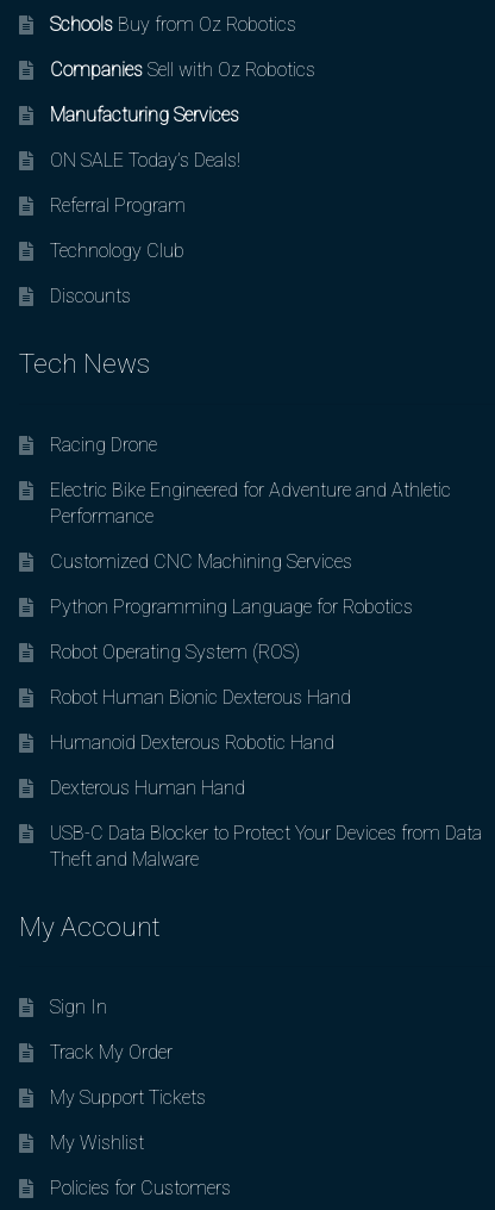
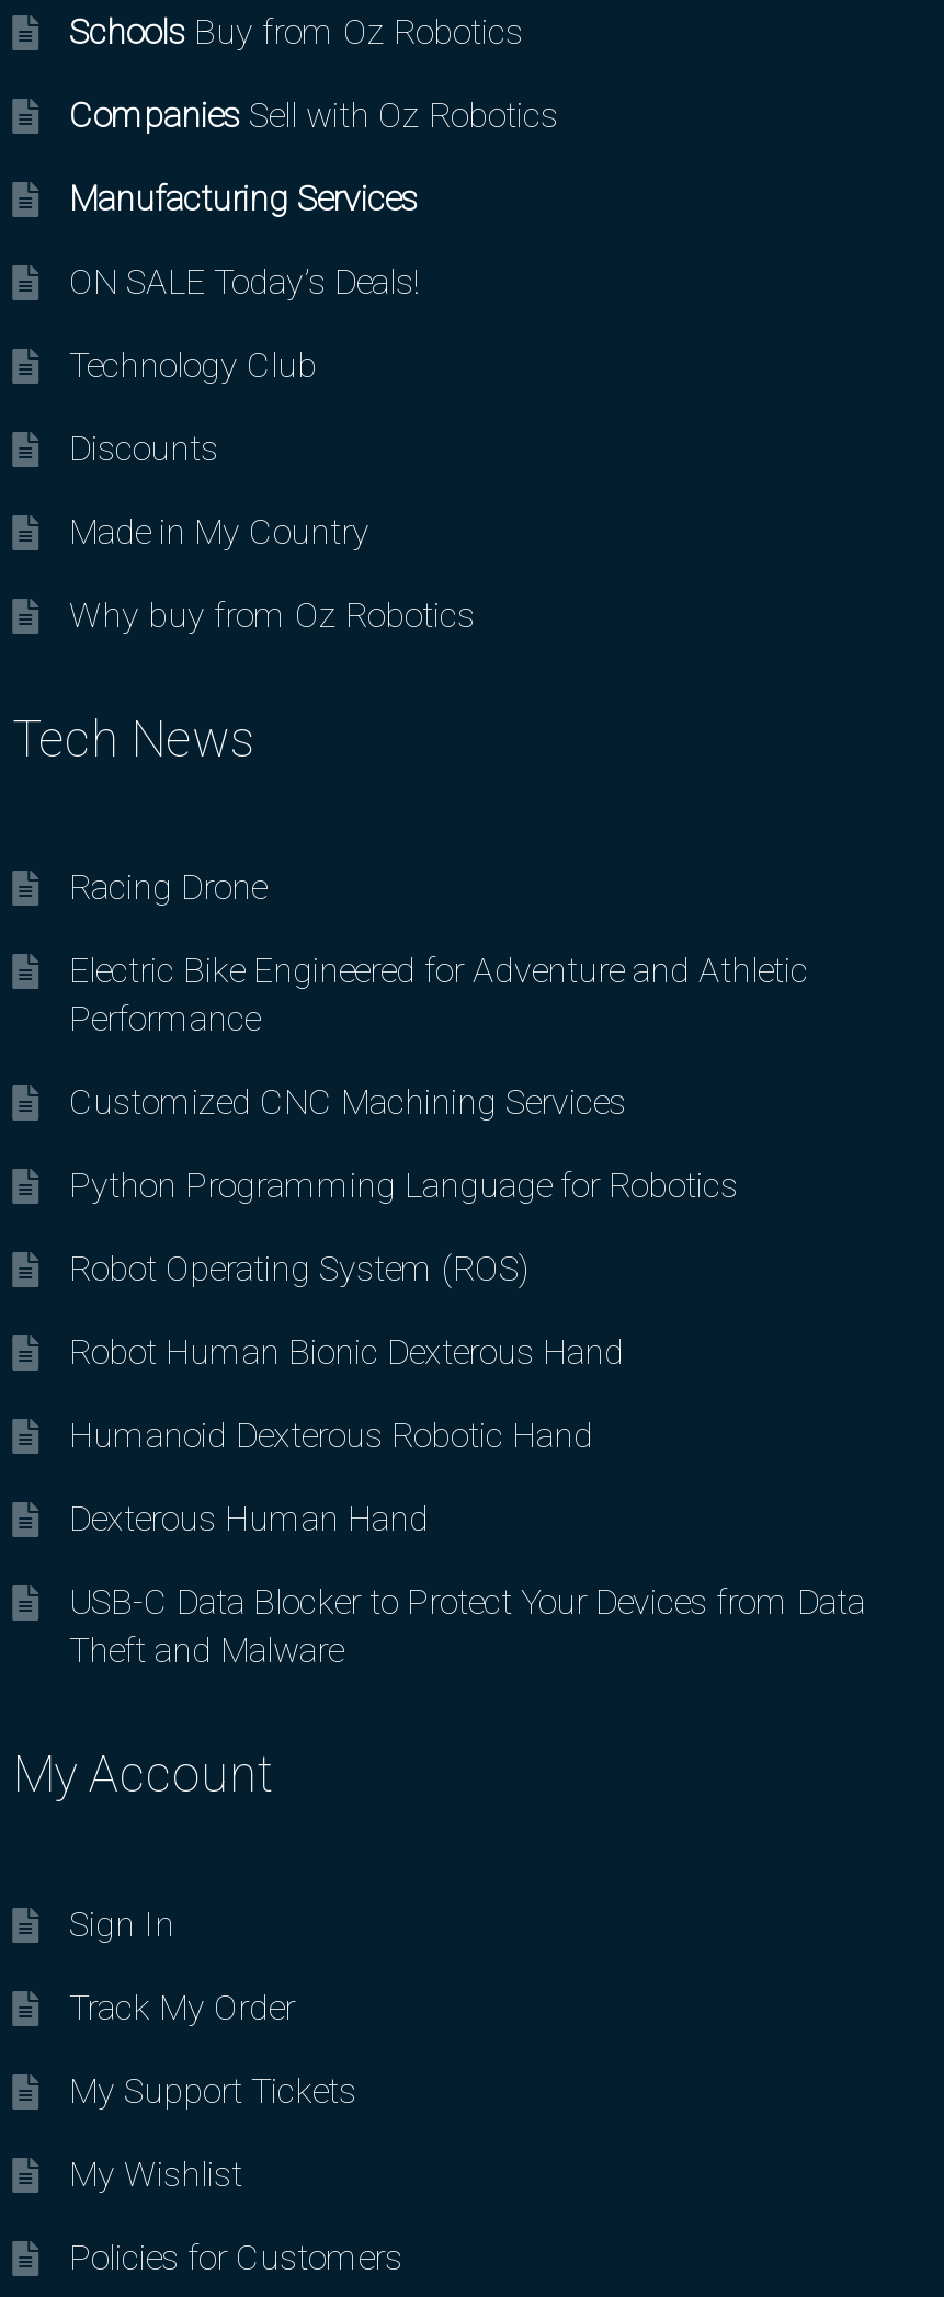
- Referral Program

moved up: Technology Club | Discounts

+ Made in My Country
+ Why buy from Oz Robotics
